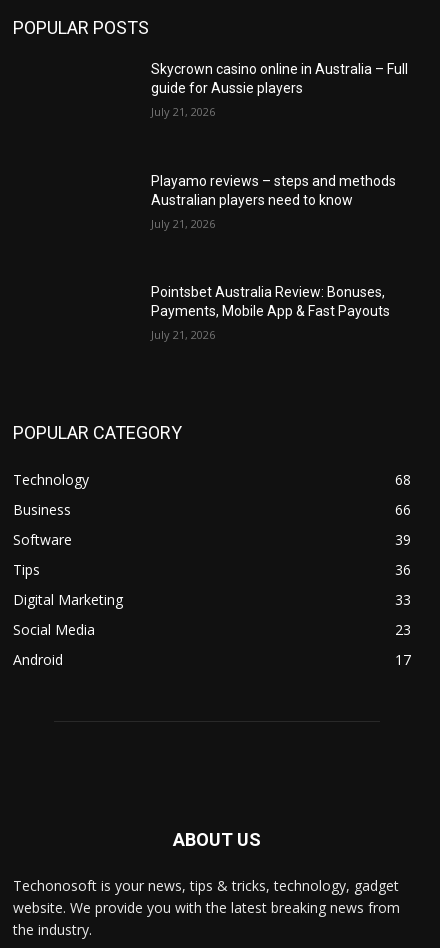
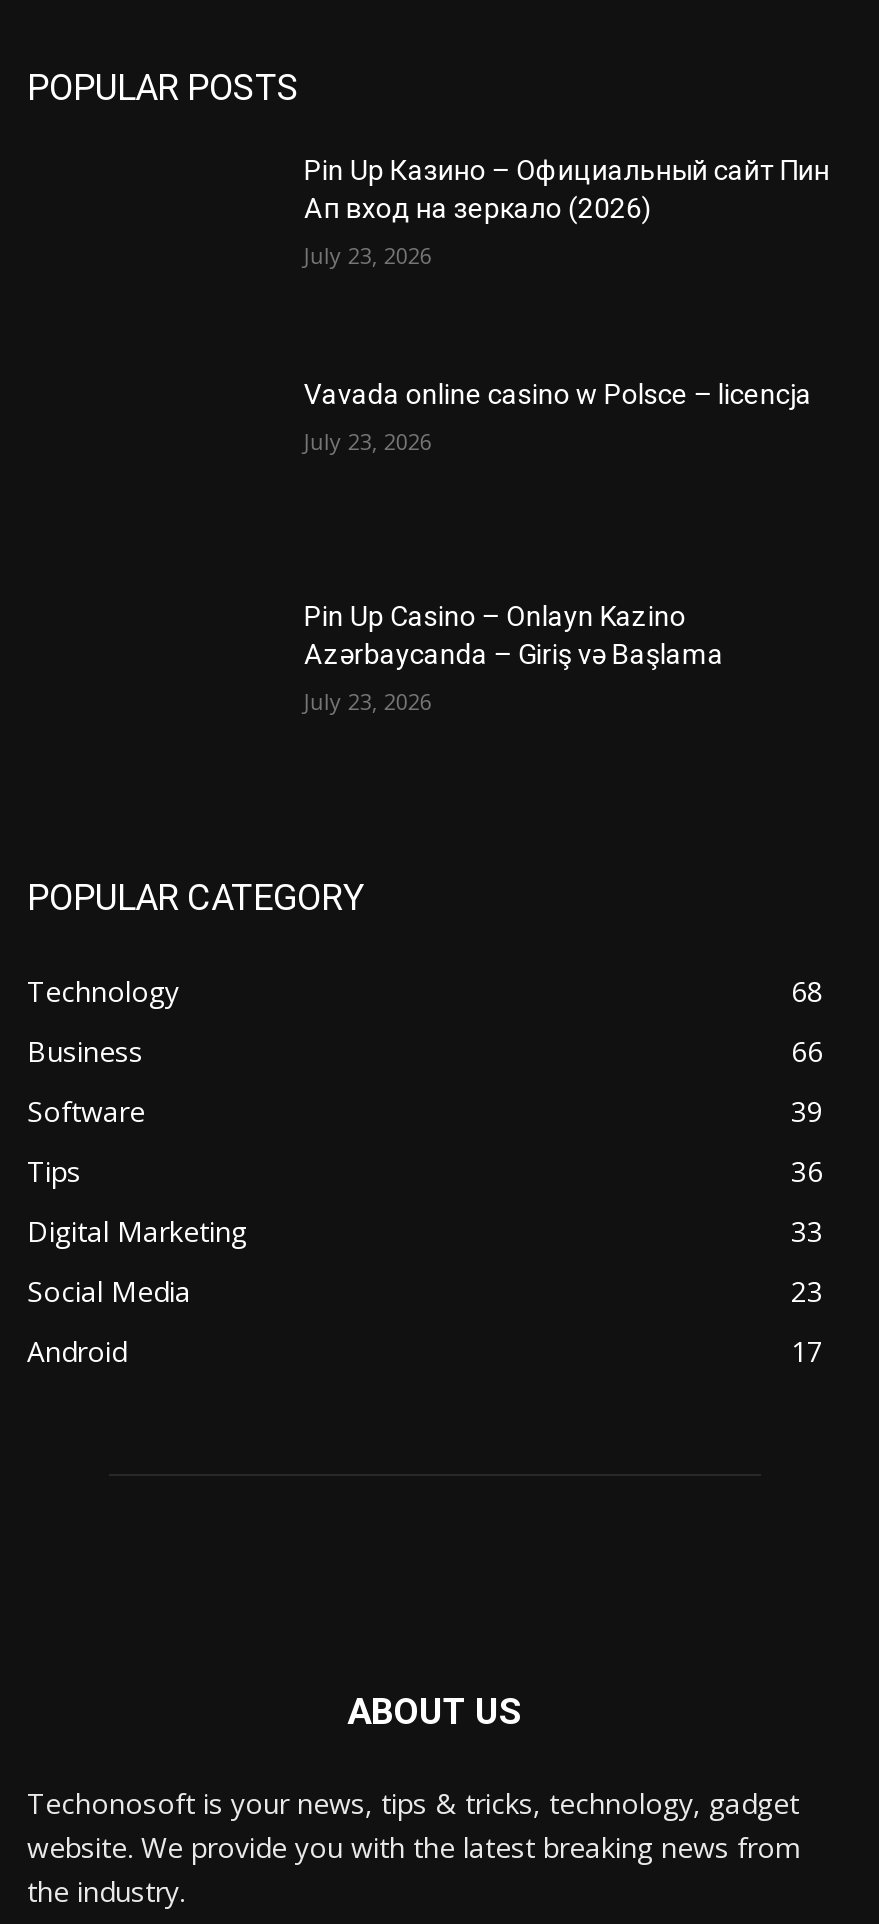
- Skycrown casino online in Australia – Full
- guide for Aussie players
+ Pin Up Казино – Официальный сайт Пин
+ Ап вход на зеркало (2026)

- July 21, 2026
+ July 23, 2026

- Playamo reviews – steps and methods
- Australian players need to know
+ Vavada online casino w Polsce – licencja

- July 21, 2026
+ July 23, 2026

- Pointsbet Australia Review: Bonuses,
- Payments, Mobile App & Fast Payouts
+ Pin Up Casino – Onlayn Kazino
+ Azərbaycanda – Giriş və Başlama

- July 21, 2026
+ July 23, 2026
